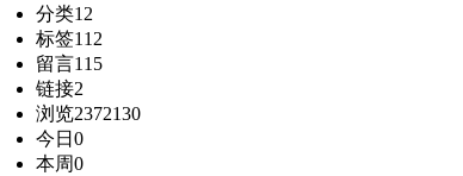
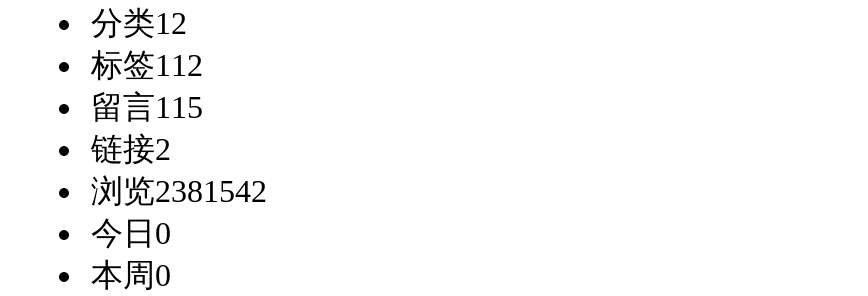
- 浏览2372130
+ 浏览2381542
